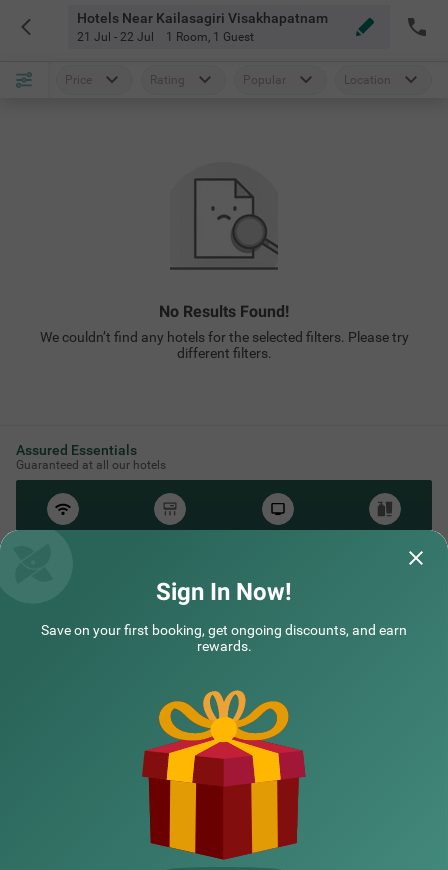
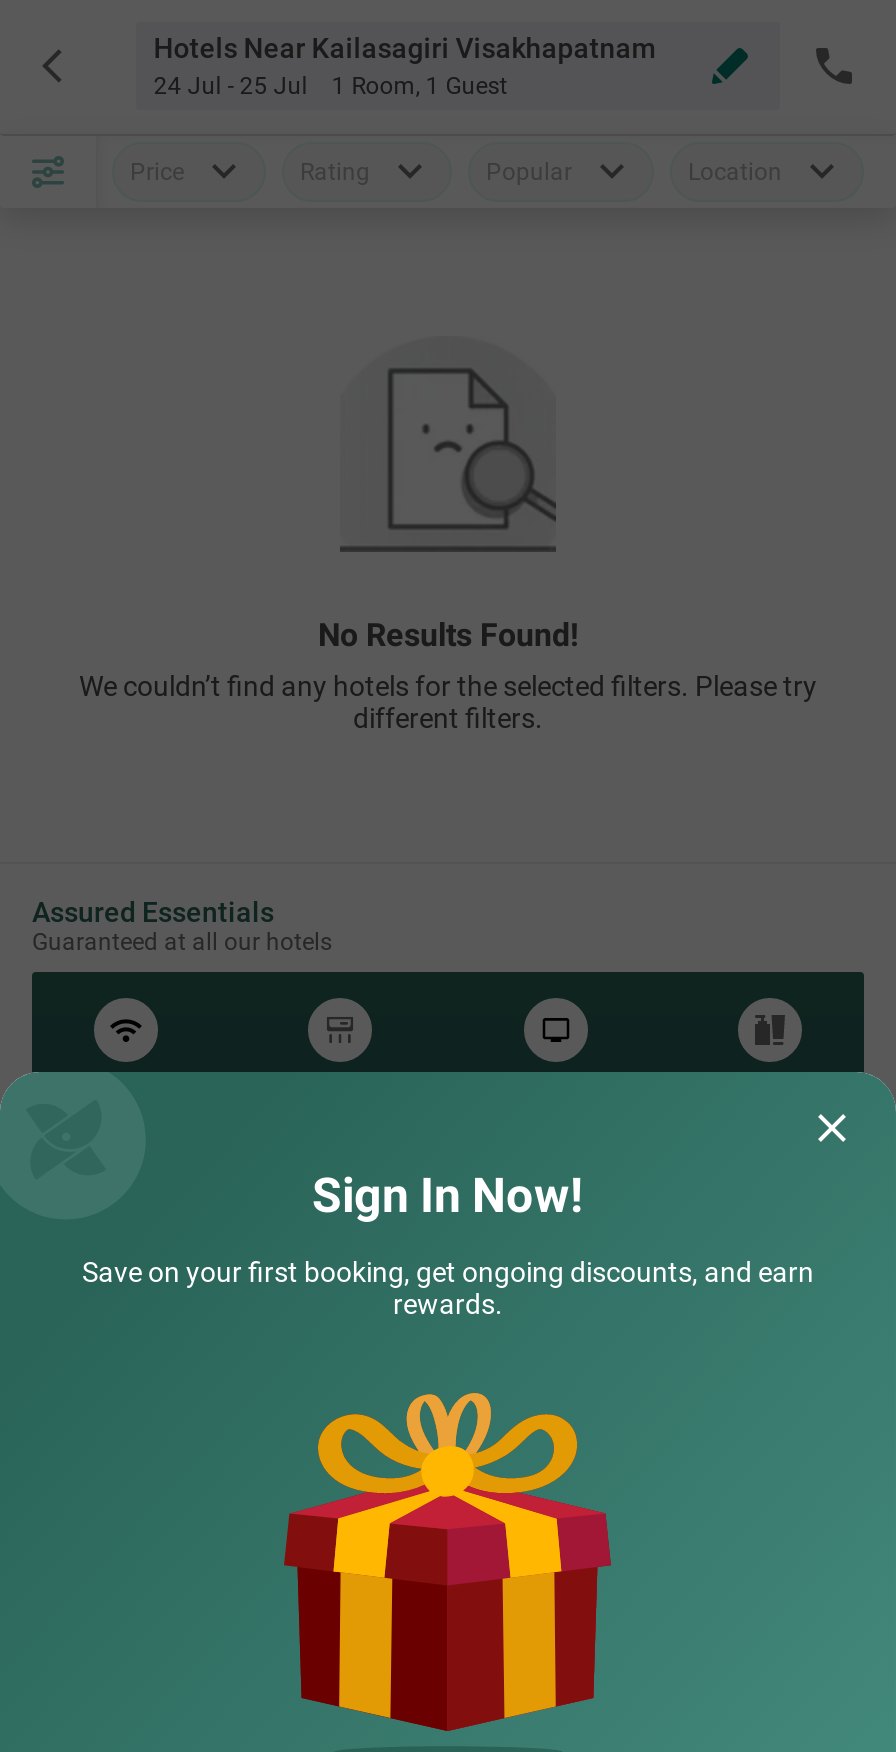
- 21 Jul - 22 Jul 1 Room, 1 Guest
+ 24 Jul - 25 Jul 1 Room, 1 Guest
